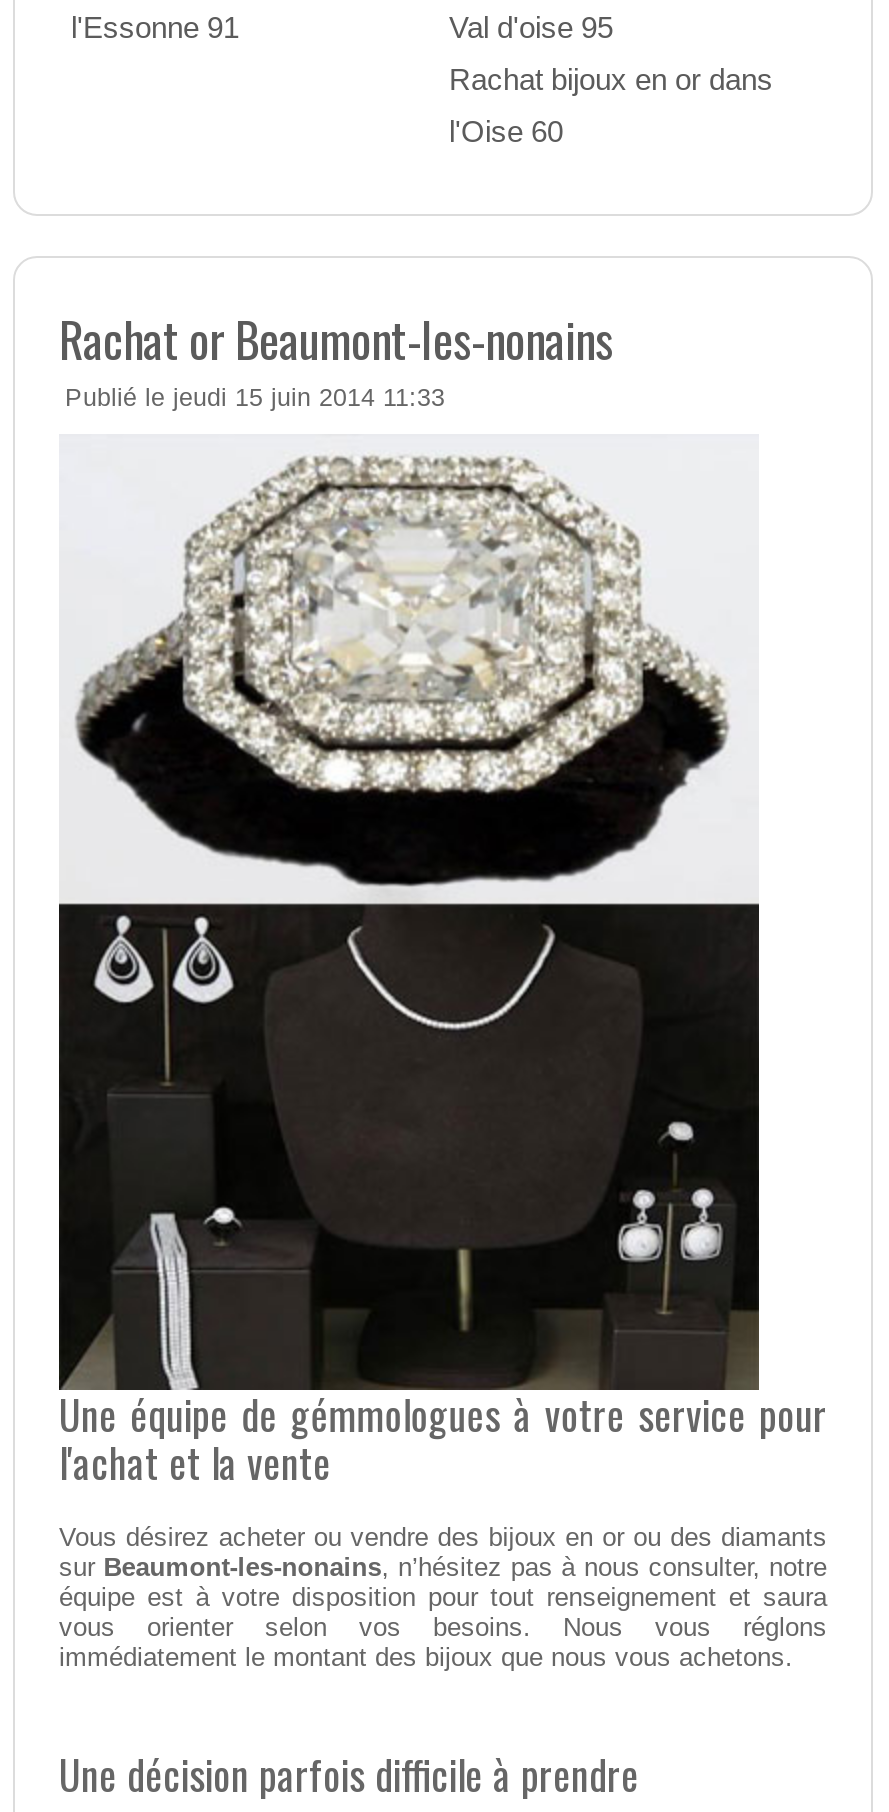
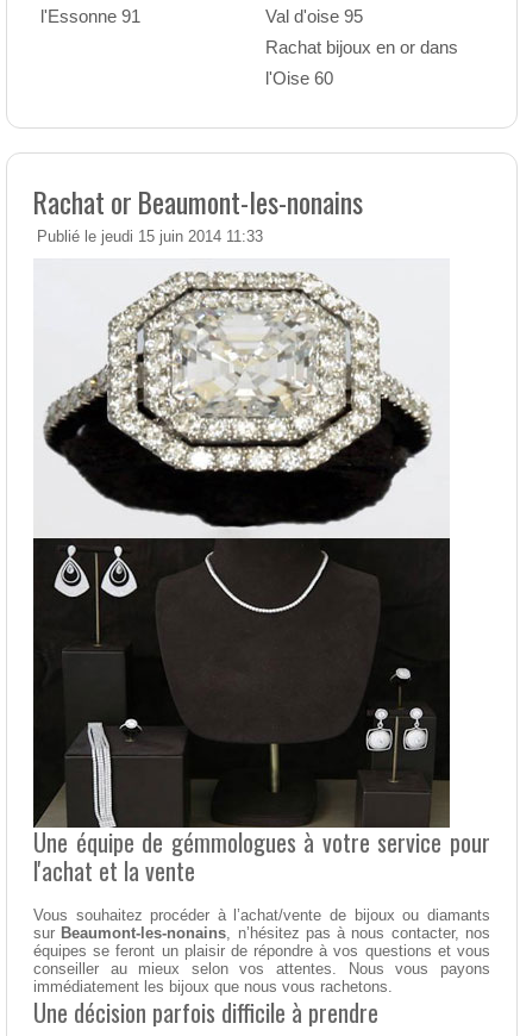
- Vous désirez acheter ou vendre des bijoux en or ou des diamants
- sur Beaumont-les-nonains, n’hésitez pas à nous consulter, notre
- équipe est à votre disposition pour tout renseignement et saura
- vous orienter selon vos besoins. Nous vous réglons
- immédiatement le montant des bijoux que nous vous achetons.
+ Vous souhaitez procéder à l’achat/vente de bijoux ou diamants
+ sur Beaumont-les-nonains, n’hésitez pas à nous contacter, nos
+ équipes se feront un plaisir de répondre à vos questions et vous
+ conseiller au mieux selon vos attentes. Nous vous payons
+ immédiatement les bijoux que nous vous rachetons.
